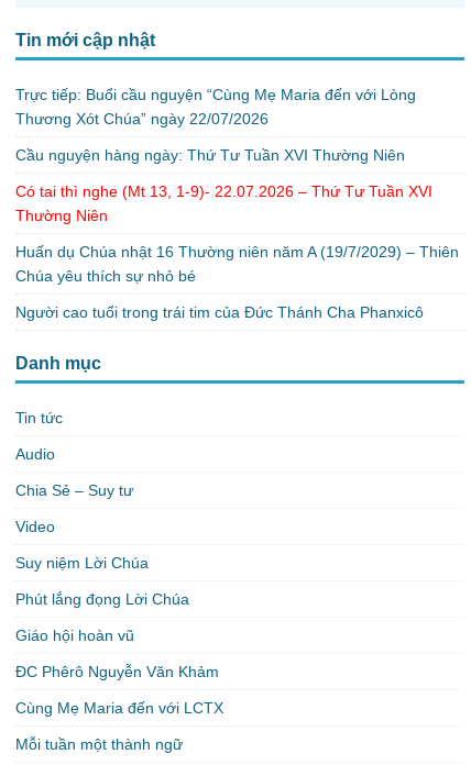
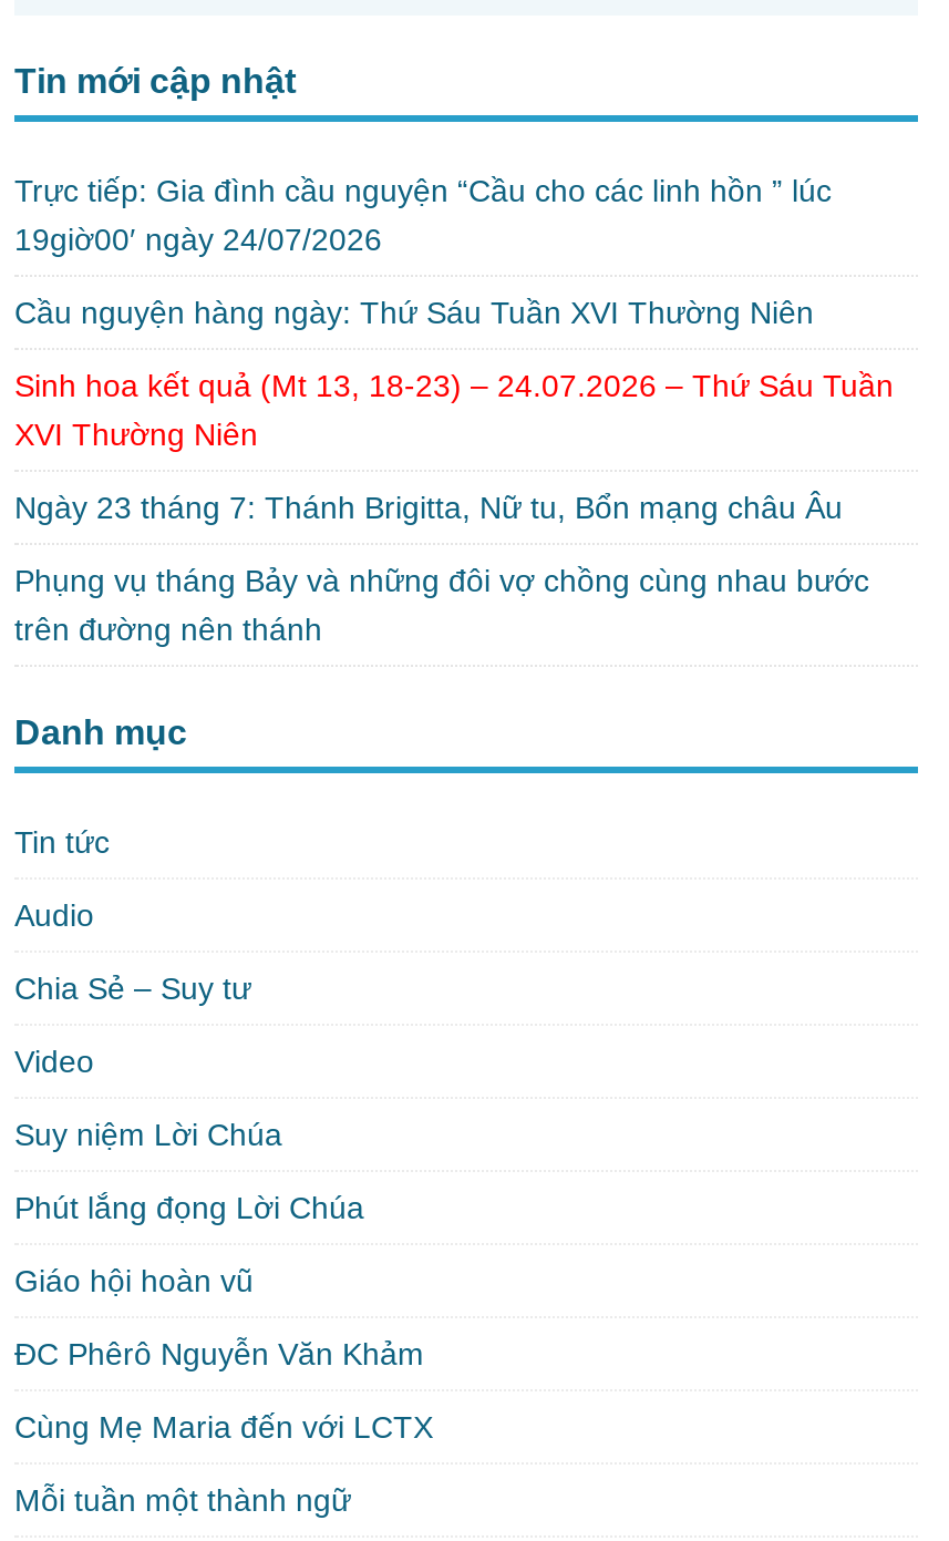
- Trực tiếp: Buổi cầu nguyện “Cùng Mẹ Maria đến với Lòng
- Thương Xót Chúa” ngày 22/07/2026
+ Trực tiếp: Gia đình cầu nguyện “Cầu cho các linh hồn ” lúc
+ 19giờ00′ ngày 24/07/2026

- Cầu nguyện hàng ngày: Thứ Tư Tuần XVI Thường Niên
+ Cầu nguyện hàng ngày: Thứ Sáu Tuần XVI Thường Niên

- Có tai thì nghe (Mt 13, 1-9)- 22.07.2026 – Thứ Tư Tuần XVI
- Thường Niên
+ Sinh hoa kết quả (Mt 13, 18-23) – 24.07.2026 – Thứ Sáu Tuần
+ XVI Thường Niên

- Huấn dụ Chúa nhật 16 Thường niên năm A (19/7/2029) – Thiên
- Chúa yêu thích sự nhỏ bé
+ Ngày 23 tháng 7: Thánh Brigitta, Nữ tu, Bổn mạng châu Âu

- Người cao tuổi trong trái tim của Đức Thánh Cha Phanxicô
+ Phụng vụ tháng Bảy và những đôi vợ chồng cùng nhau bước
+ trên đường nên thánh
